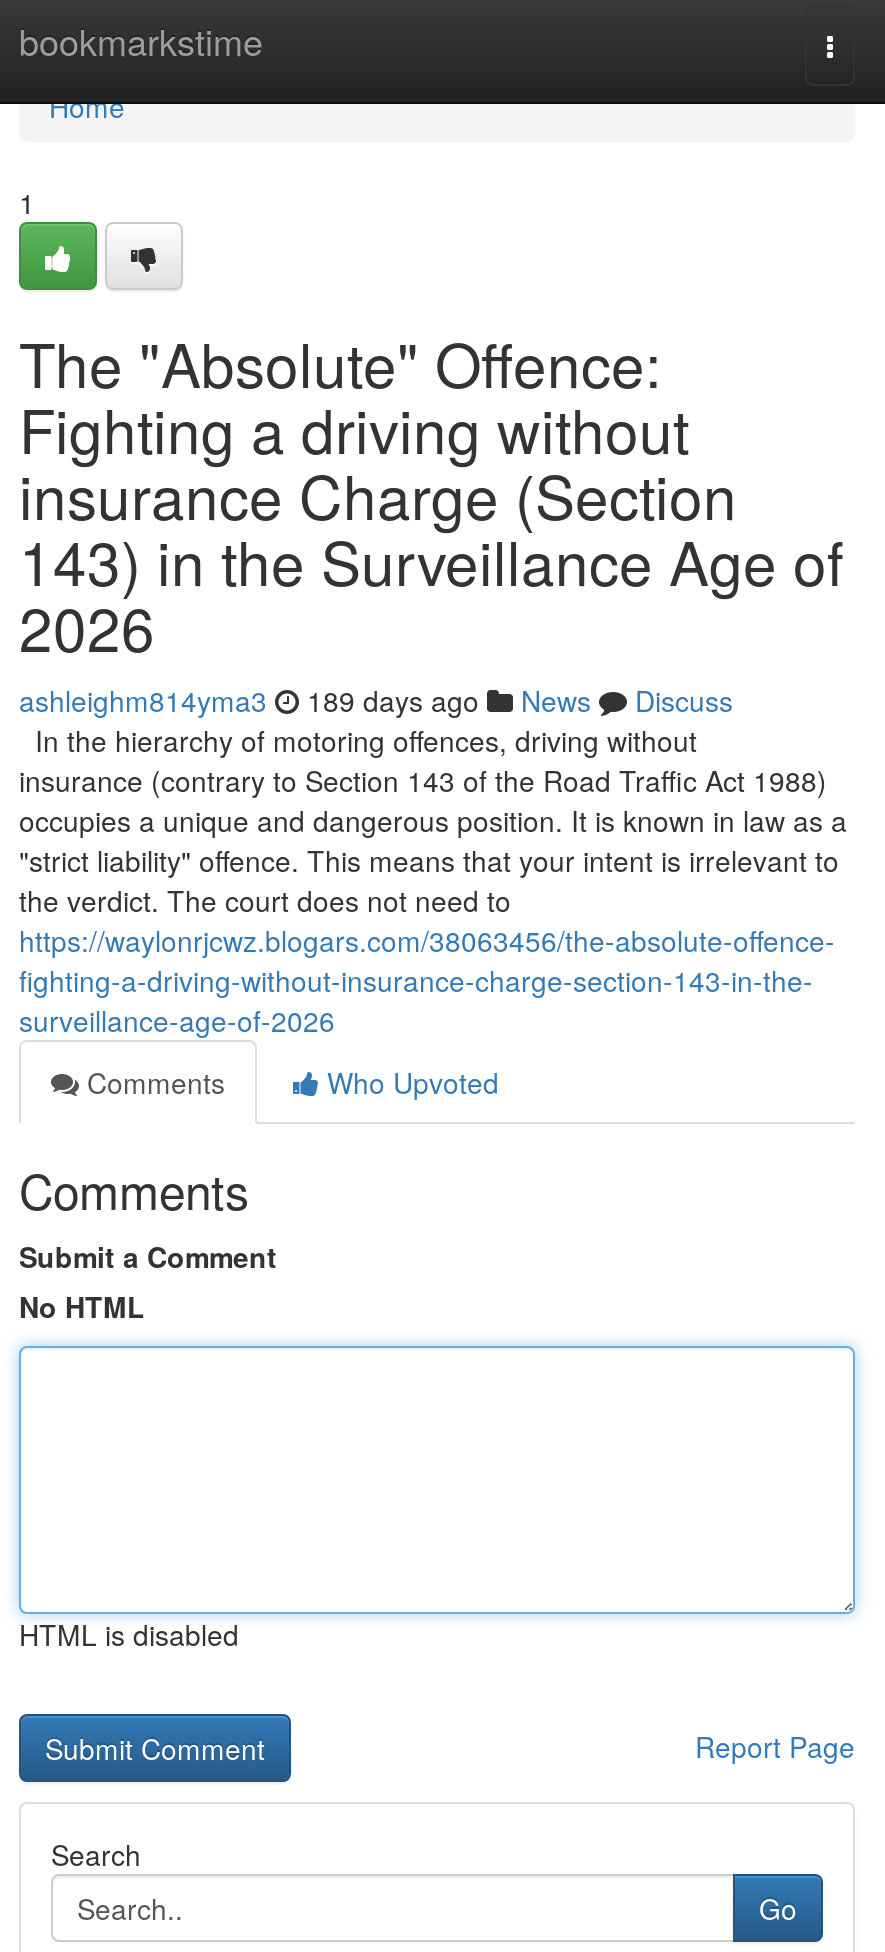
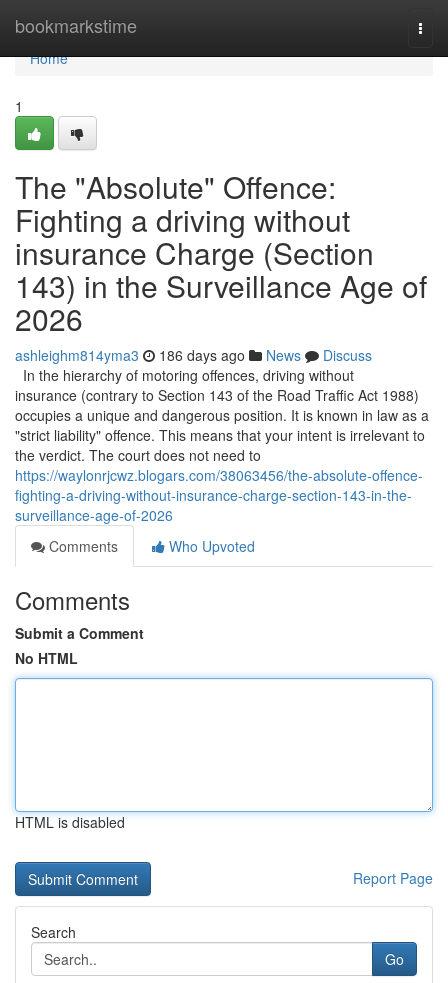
- ashleighm814yma3 189 days ago News Discuss
+ ashleighm814yma3 186 days ago News Discuss
